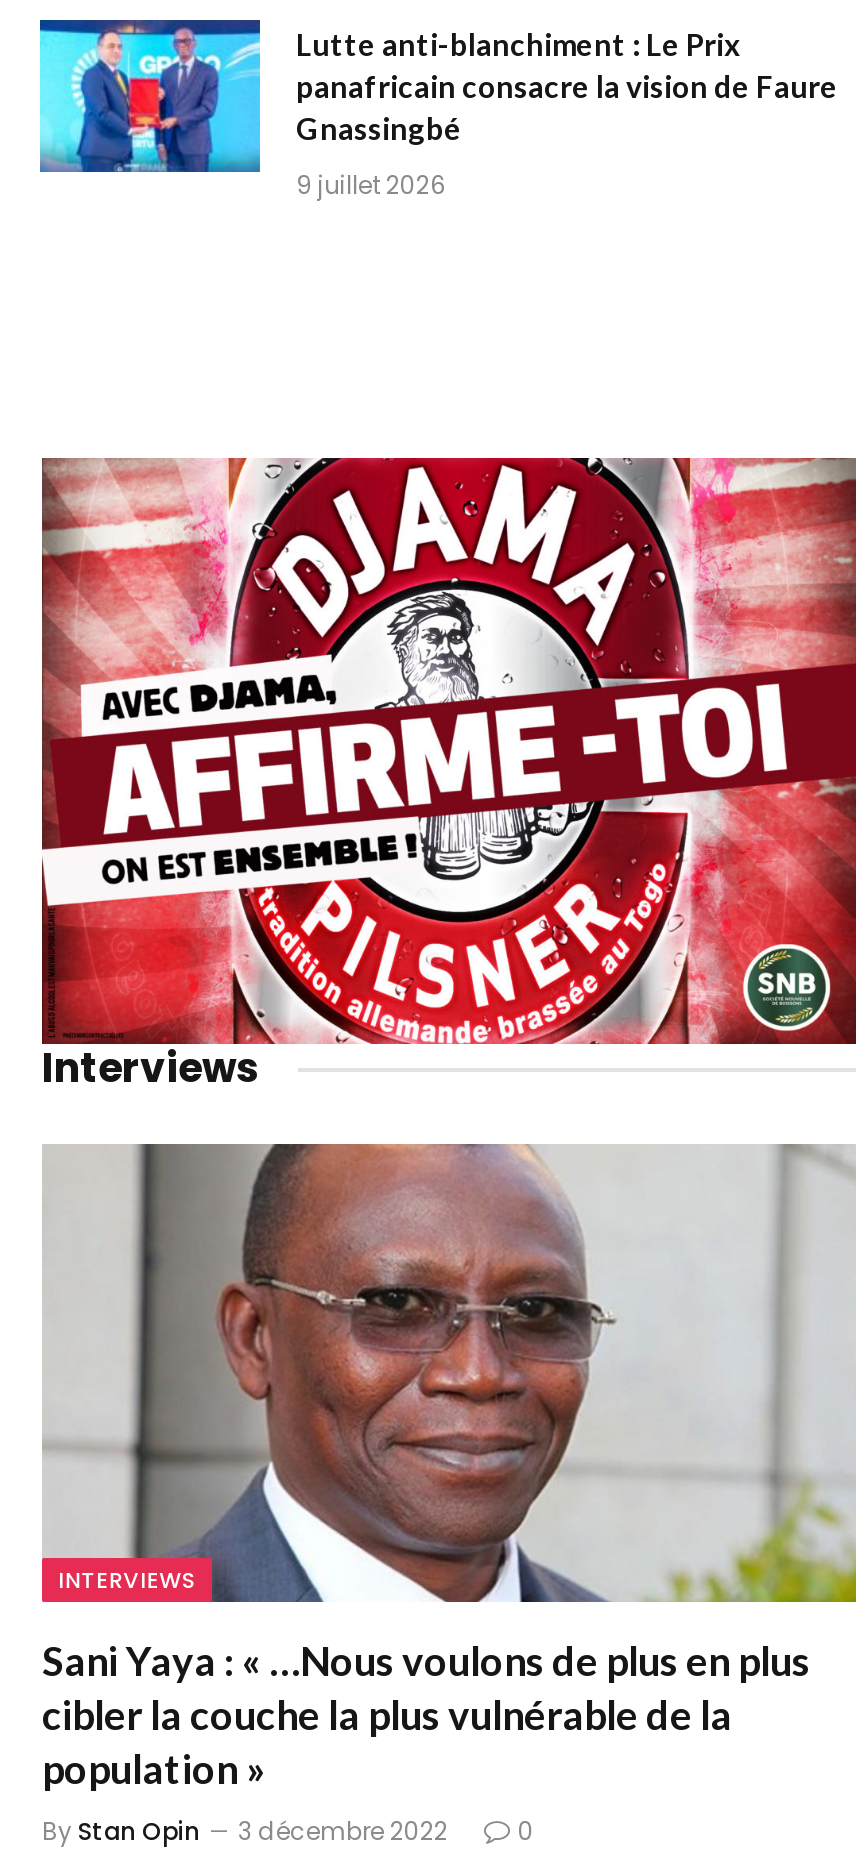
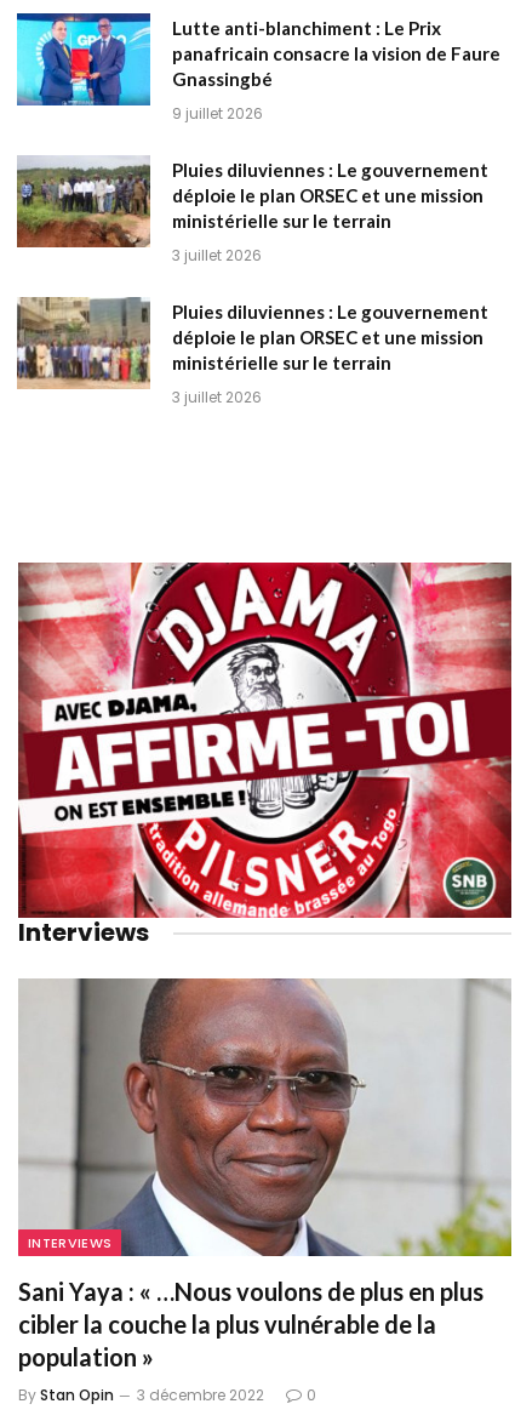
+ [image]
+ Pluies diluviennes : Le gouvernement
+ déploie le plan ORSEC et une mission
+ ministérielle sur le terrain
+ 3 juillet 2026
+ Pluies diluviennes : Le gouvernement
+ déploie le plan ORSEC et une mission
+ ministérielle sur le terrain
+ 3 juillet 2026

+ [image]
